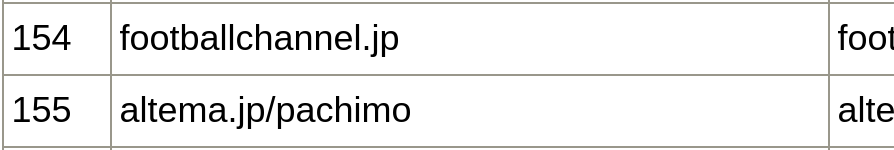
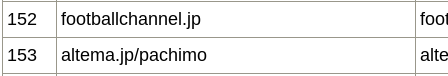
- 154 footballchannel.jp
+ 152 footballchannel.jp

- 155 altema.jp/pachimo
+ 153 altema.jp/pachimo
